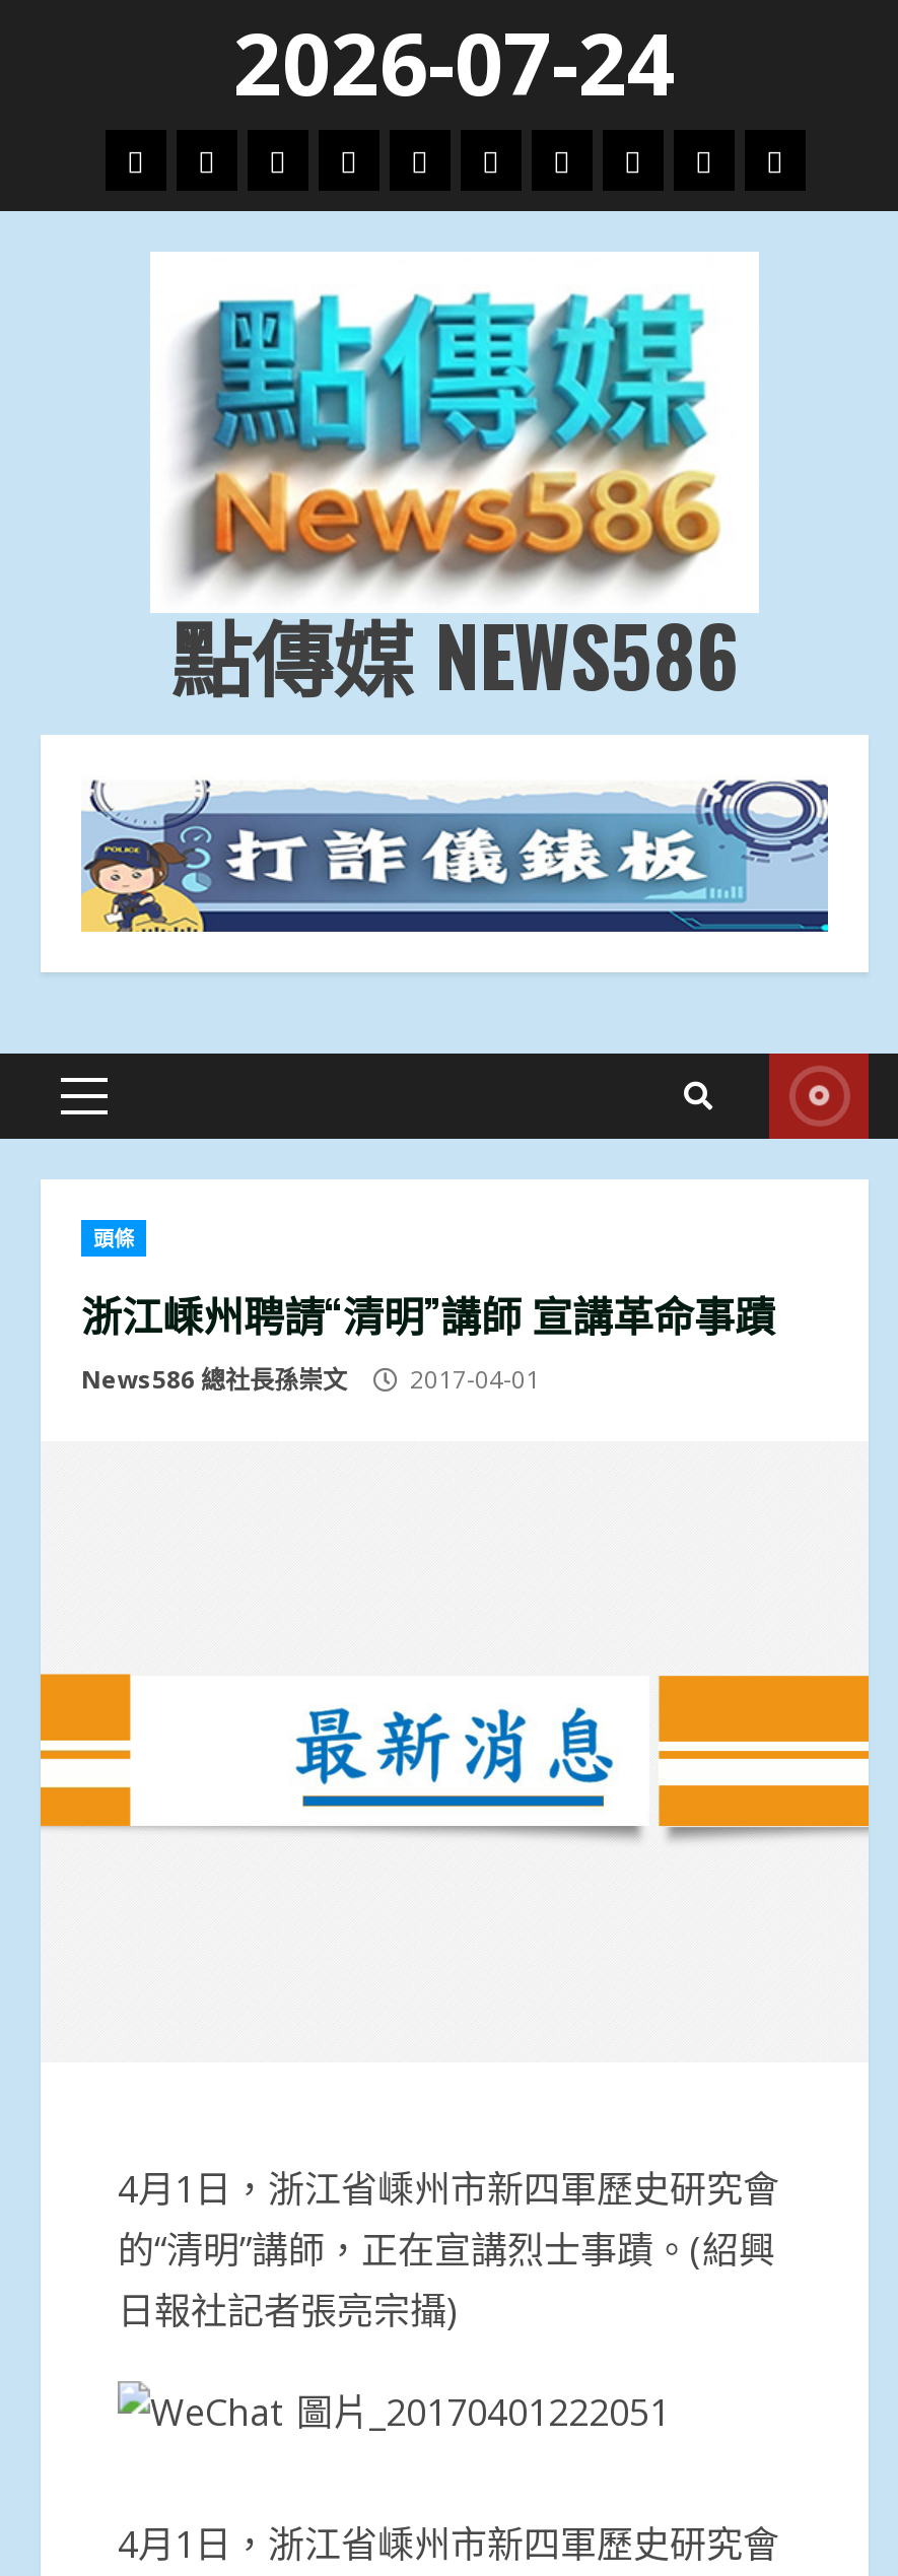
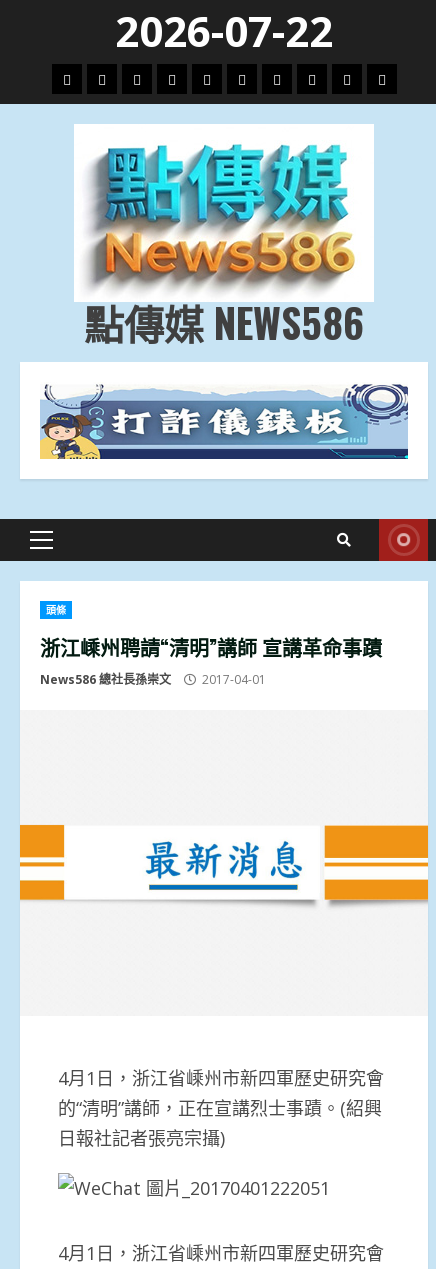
- 2026-07-24
+ 2026-07-22
